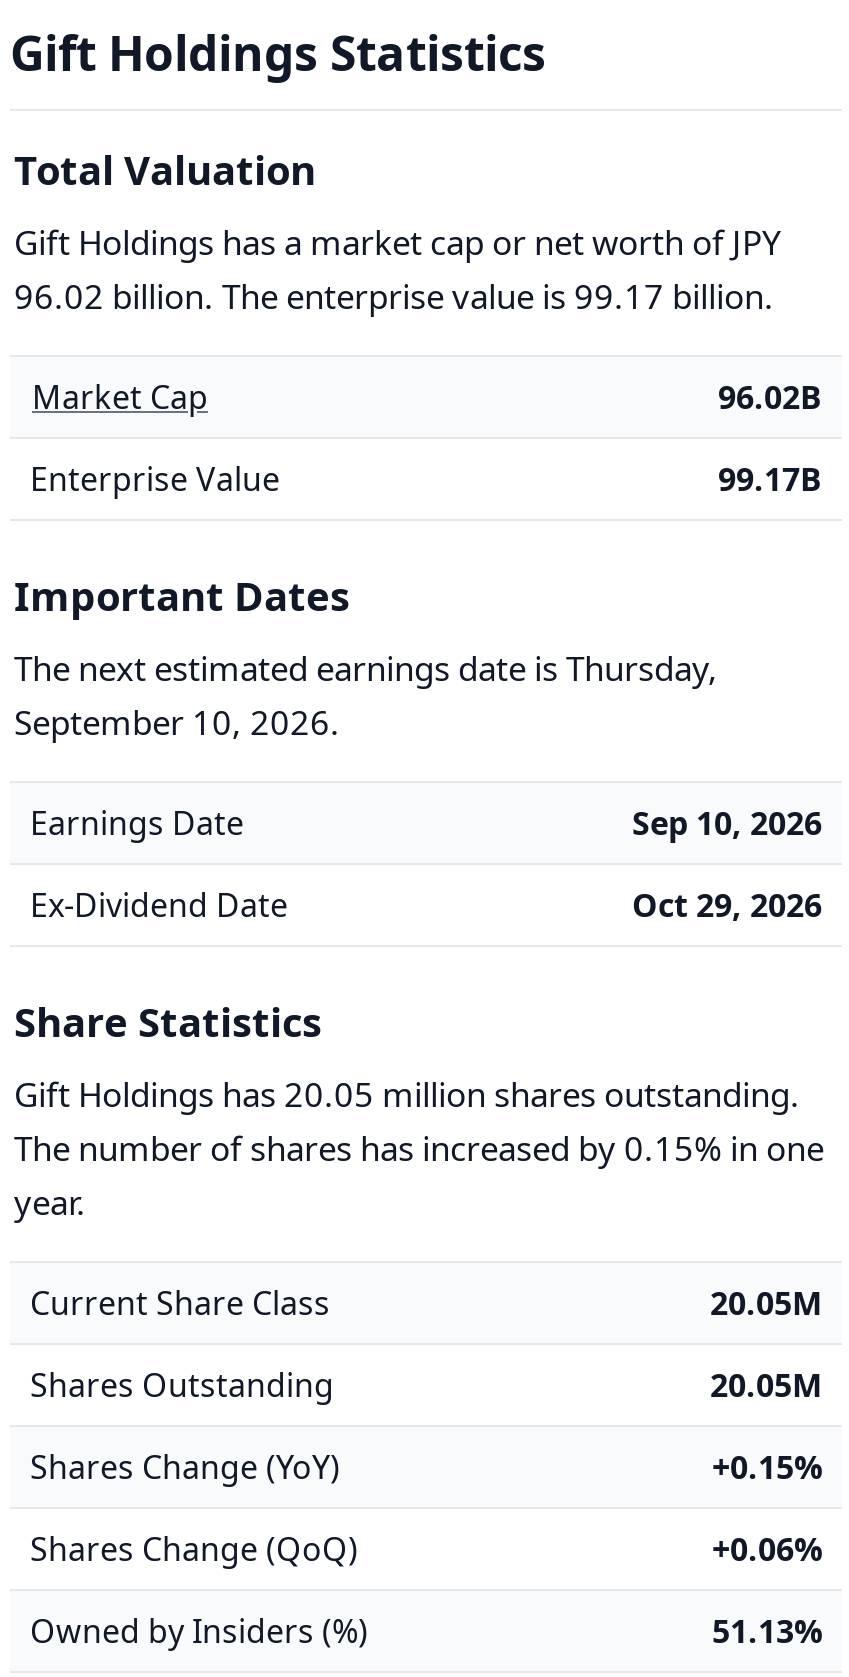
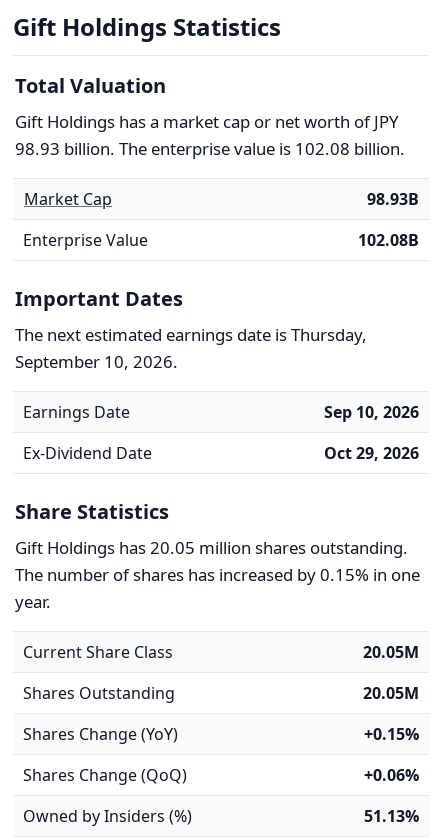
- 96.02 billion. The enterprise value is 99.17 billion.
+ 98.93 billion. The enterprise value is 102.08 billion.

- 96.02B
+ 98.93B

- 99.17B
+ 102.08B
